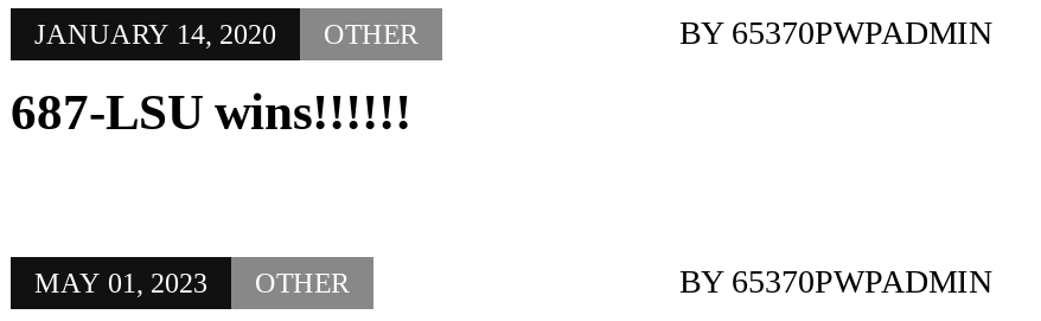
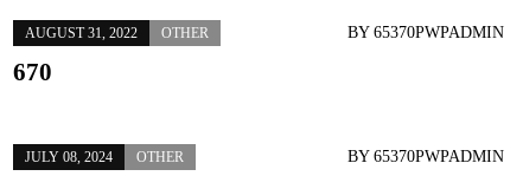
- JANUARY 14, 2020 OTHER
+ AUGUST 31, 2022 OTHER

- 687-LSU wins!!!!!!
+ 670

- MAY 01, 2023 OTHER
+ JULY 08, 2024 OTHER
